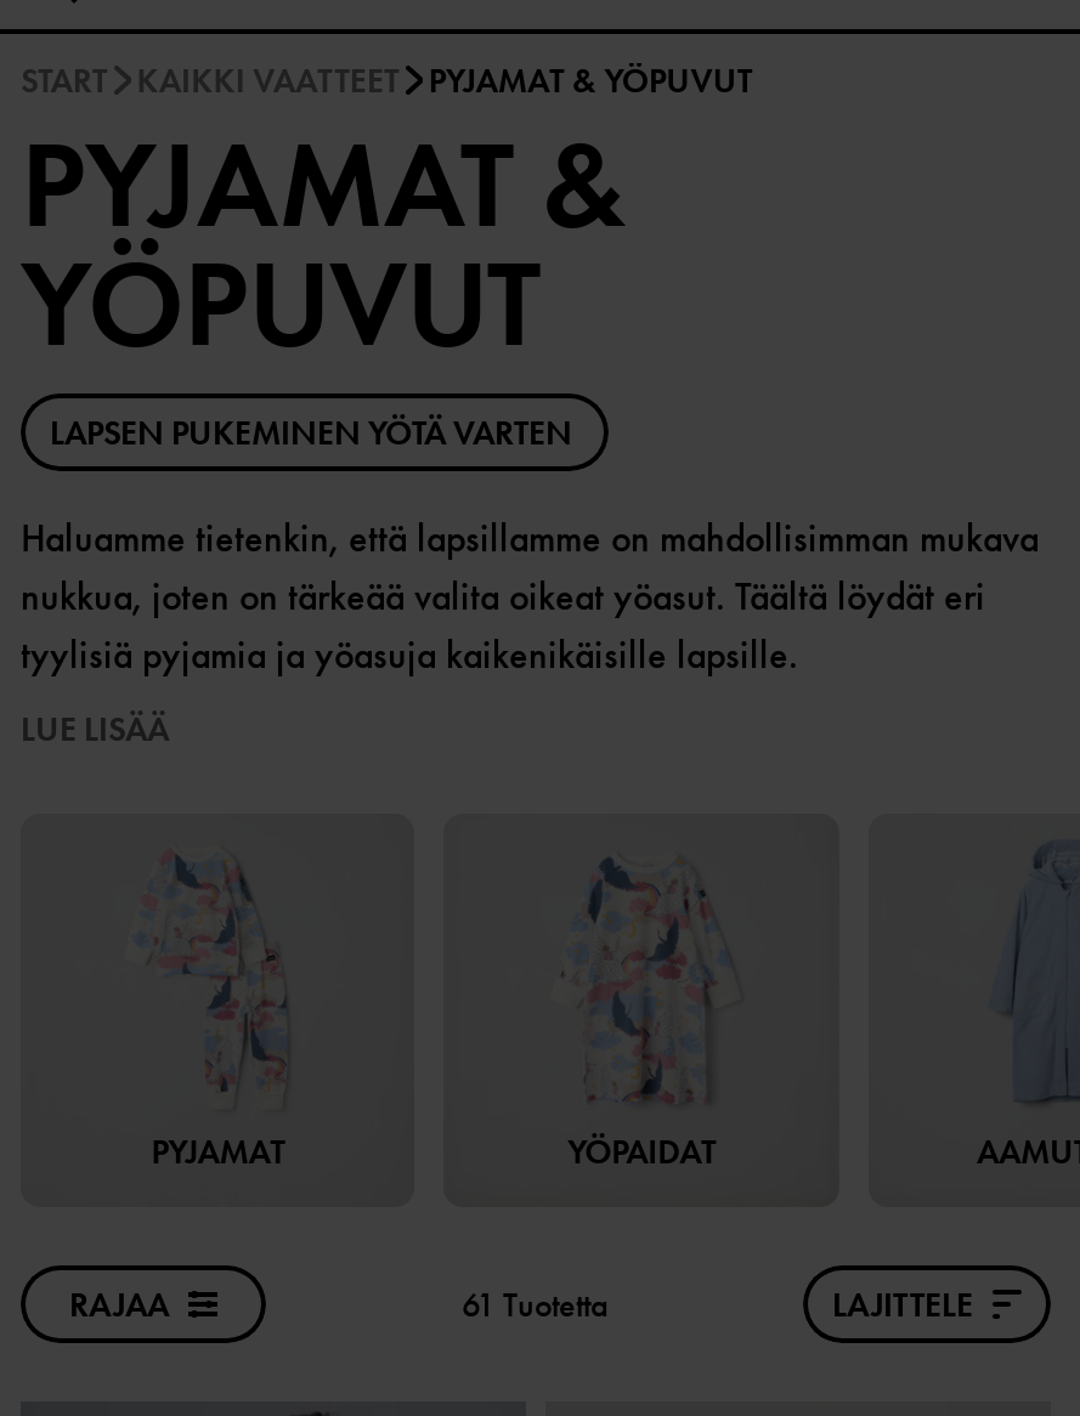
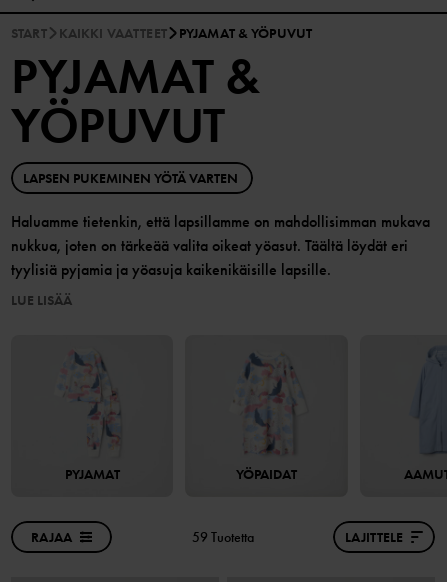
- 61 Tuotetta
+ 59 Tuotetta
